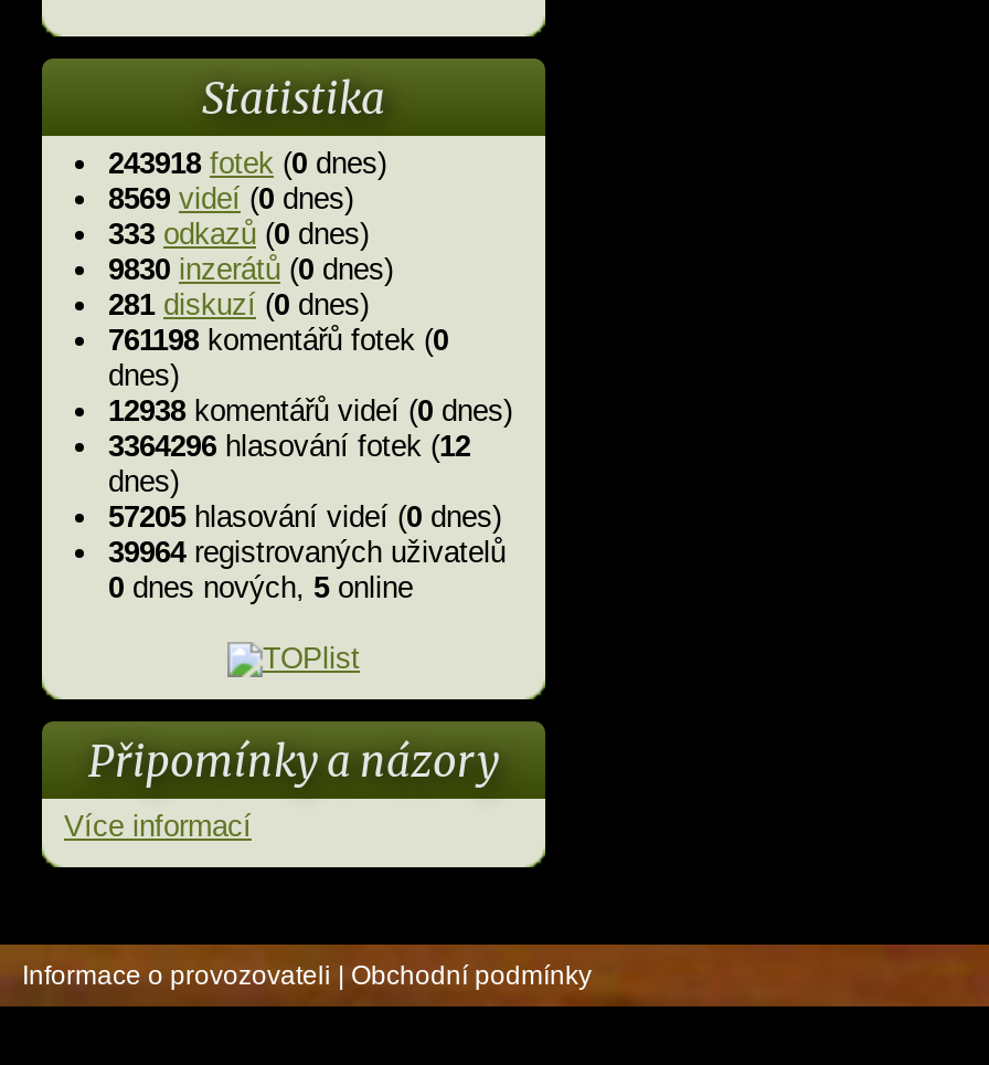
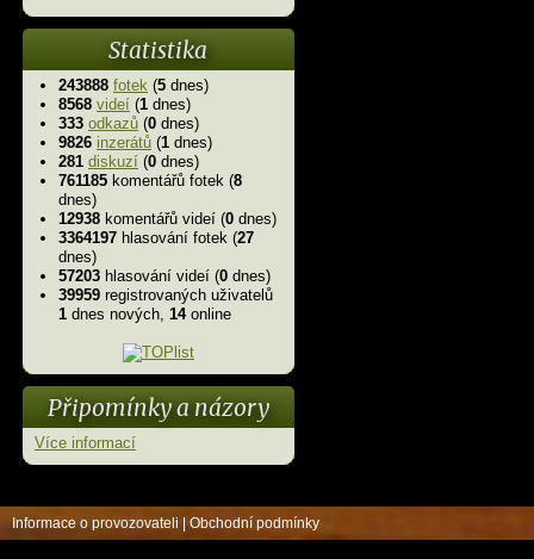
- 243918 fotek (0 dnes)
+ 243888 fotek (5 dnes)

- 8569 videí (0 dnes)
+ 8568 videí (1 dnes)

- 9830 inzerátů (0 dnes)
+ 9826 inzerátů (1 dnes)

- 761198 komentářů fotek (0
+ 761185 komentářů fotek (8

- 3364296 hlasování fotek (12
+ 3364197 hlasování fotek (27

- 57205 hlasování videí (0 dnes)
+ 57203 hlasování videí (0 dnes)

- 39964 registrovaných uživatelů
+ 39959 registrovaných uživatelů

- 0 dnes nových, 5 online
+ 1 dnes nových, 14 online
